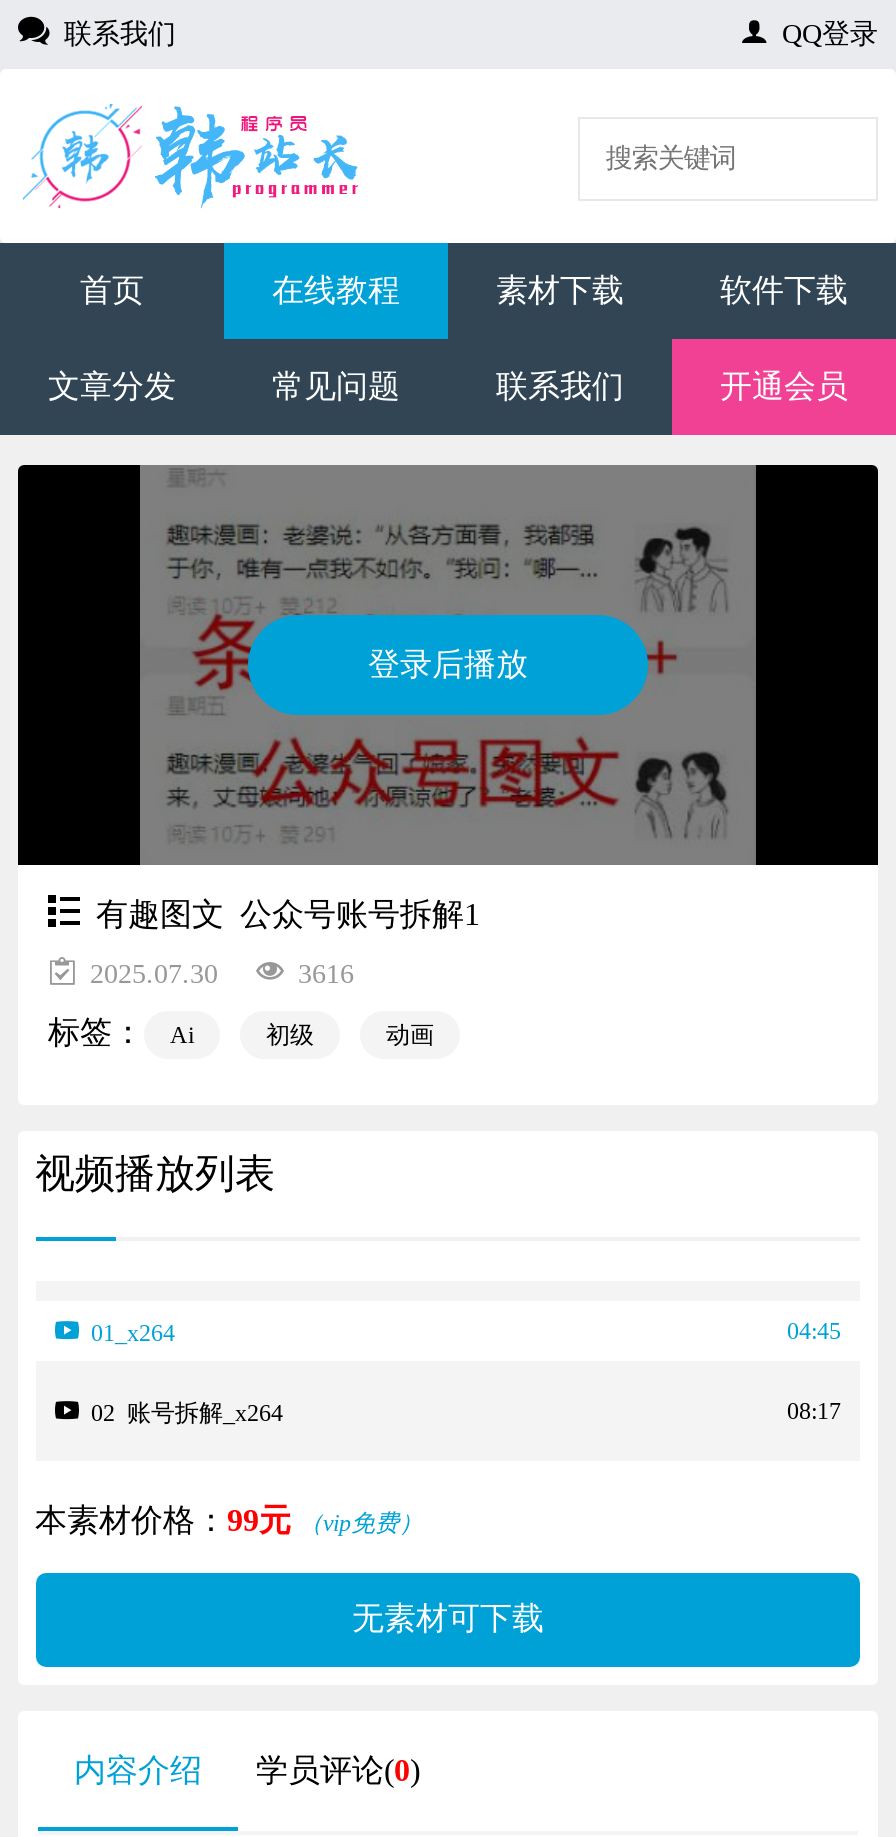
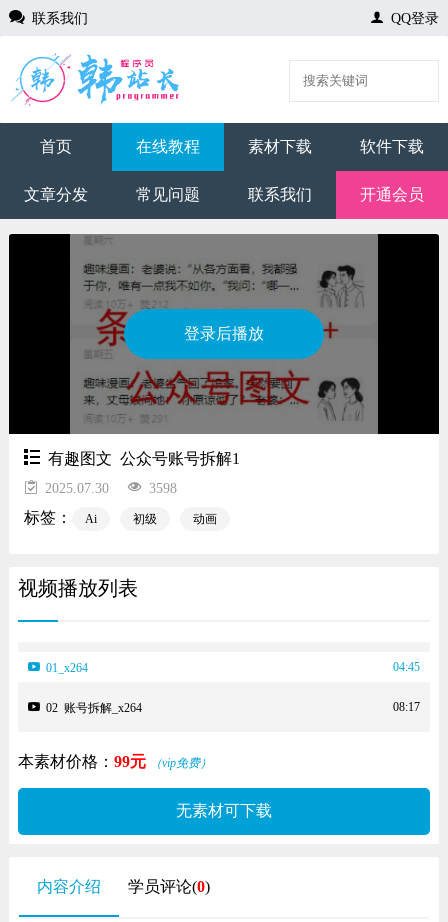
- 3616
+ 3598
